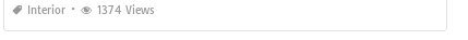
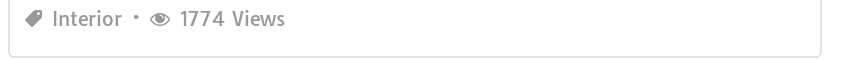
- 1374 Views
+ 1774 Views
